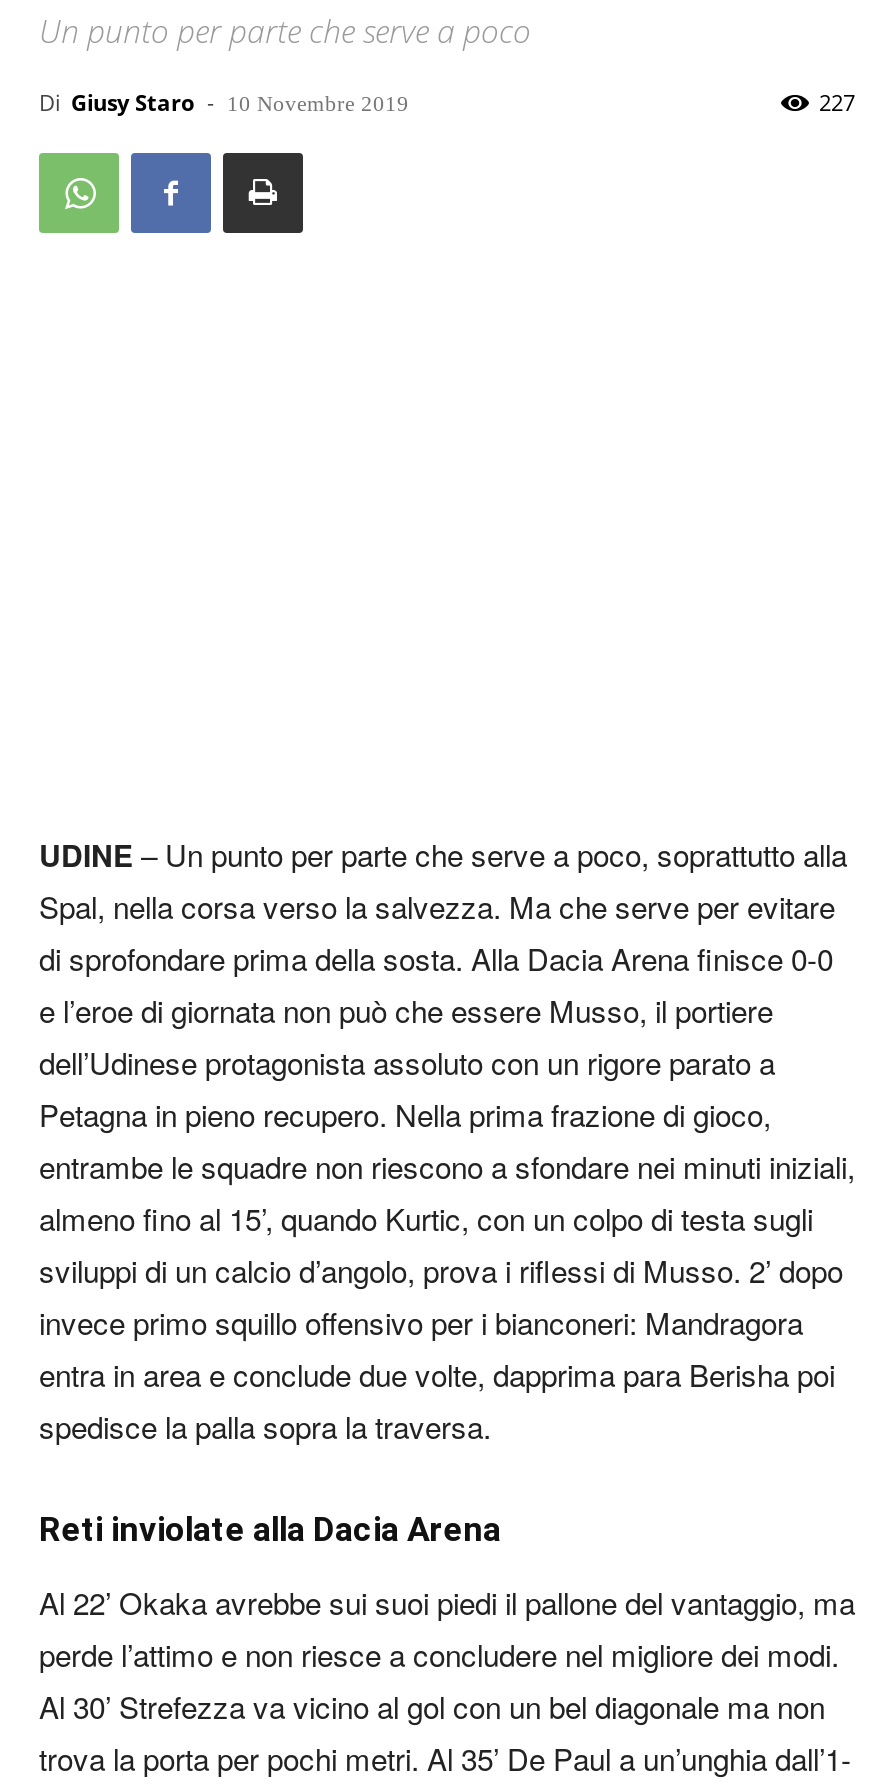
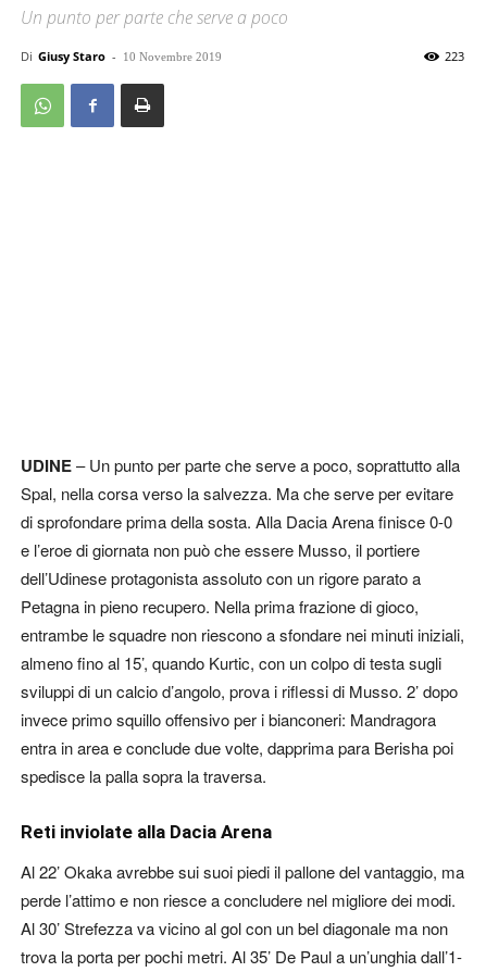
- 227
+ 223
